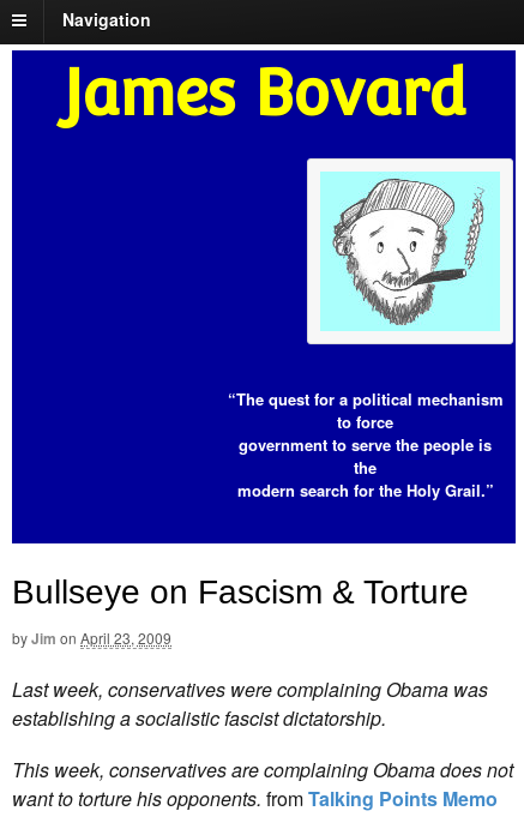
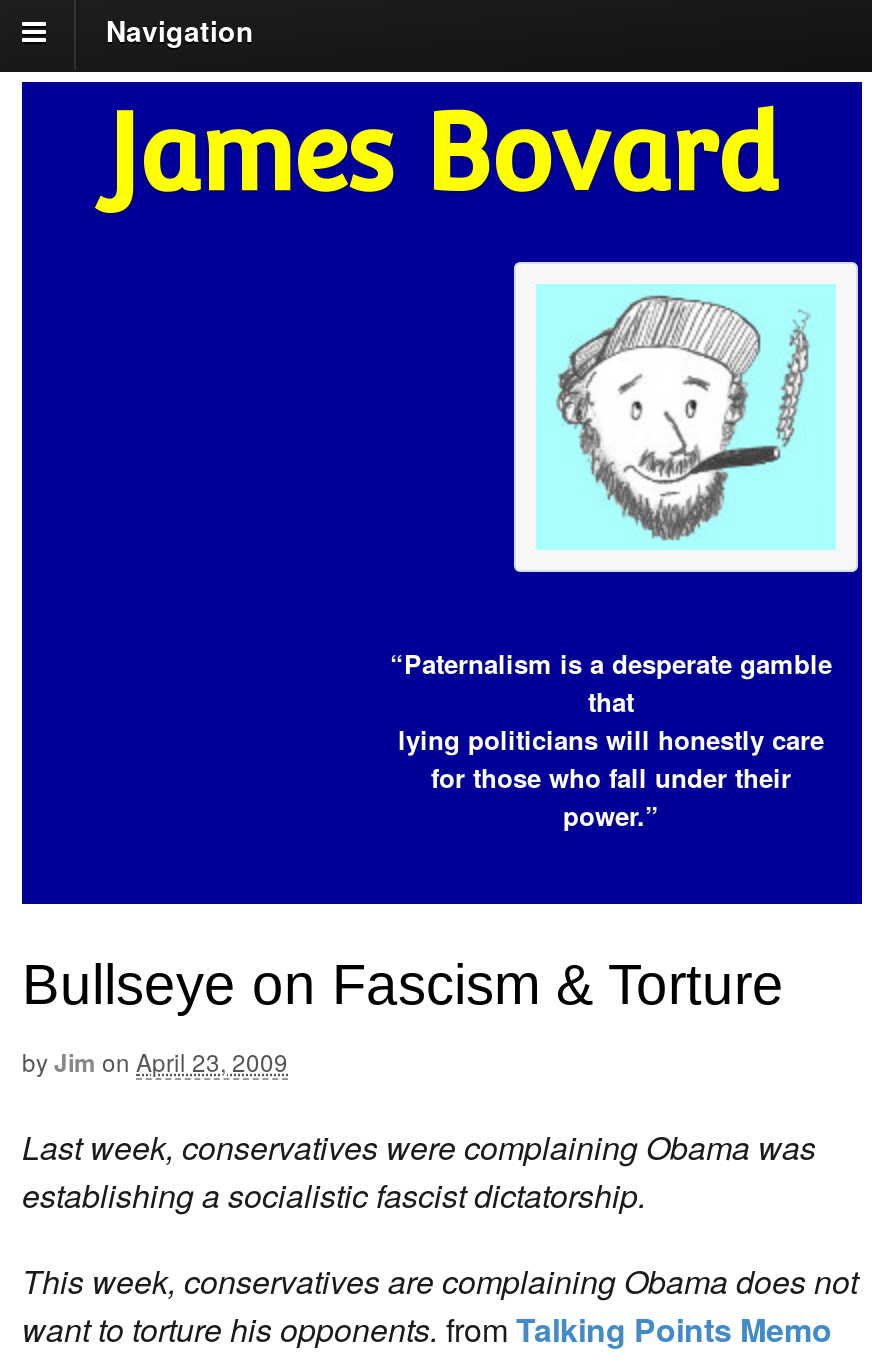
- “The quest for a political mechanism
- to force
- government to serve the people is
- the
- modern search for the Holy Grail.”
+ “Paternalism is a desperate gamble
+ that
+ lying politicians will honestly care
+ for those who fall under their
+ power.”
